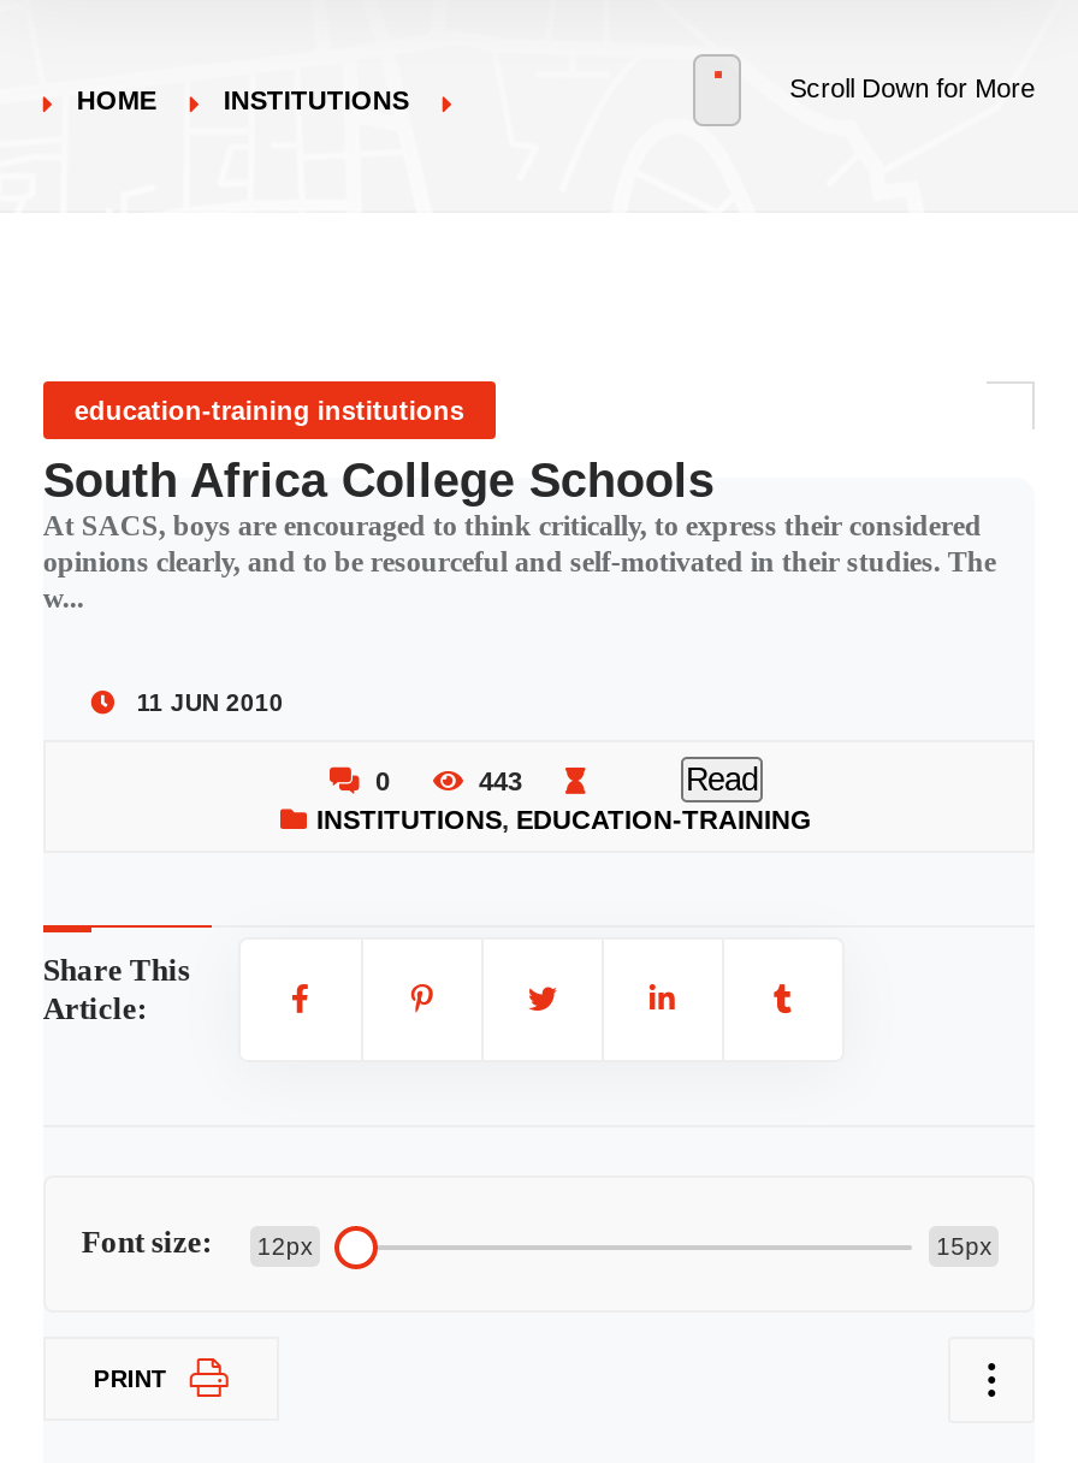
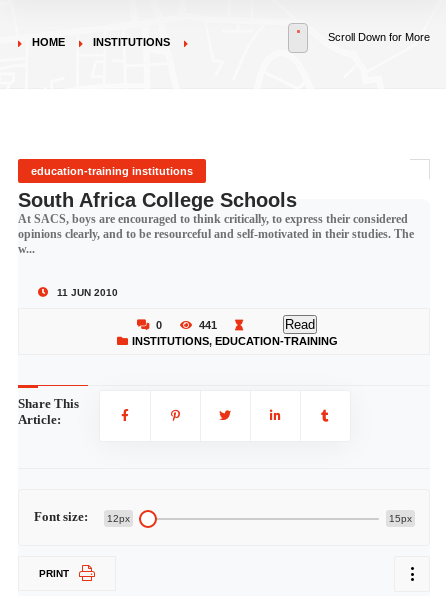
- 443
+ 441
